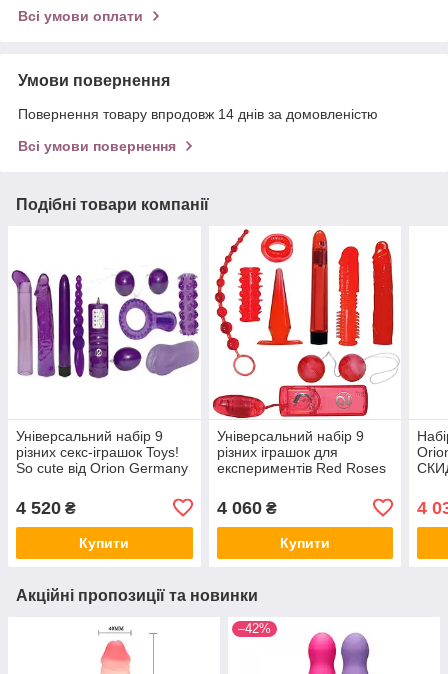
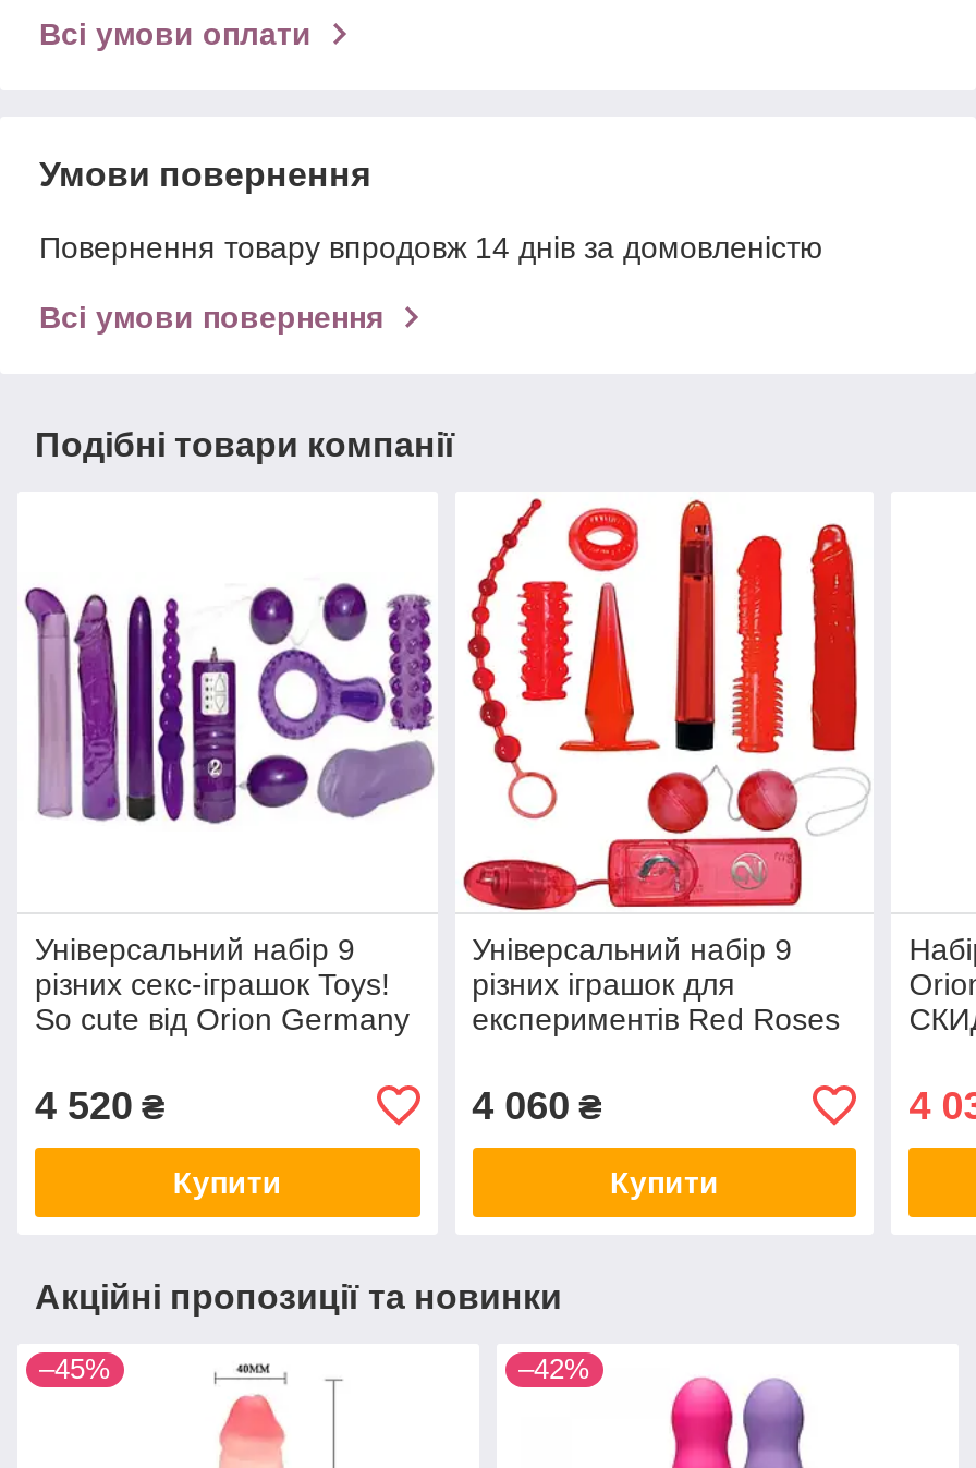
+ –45%
